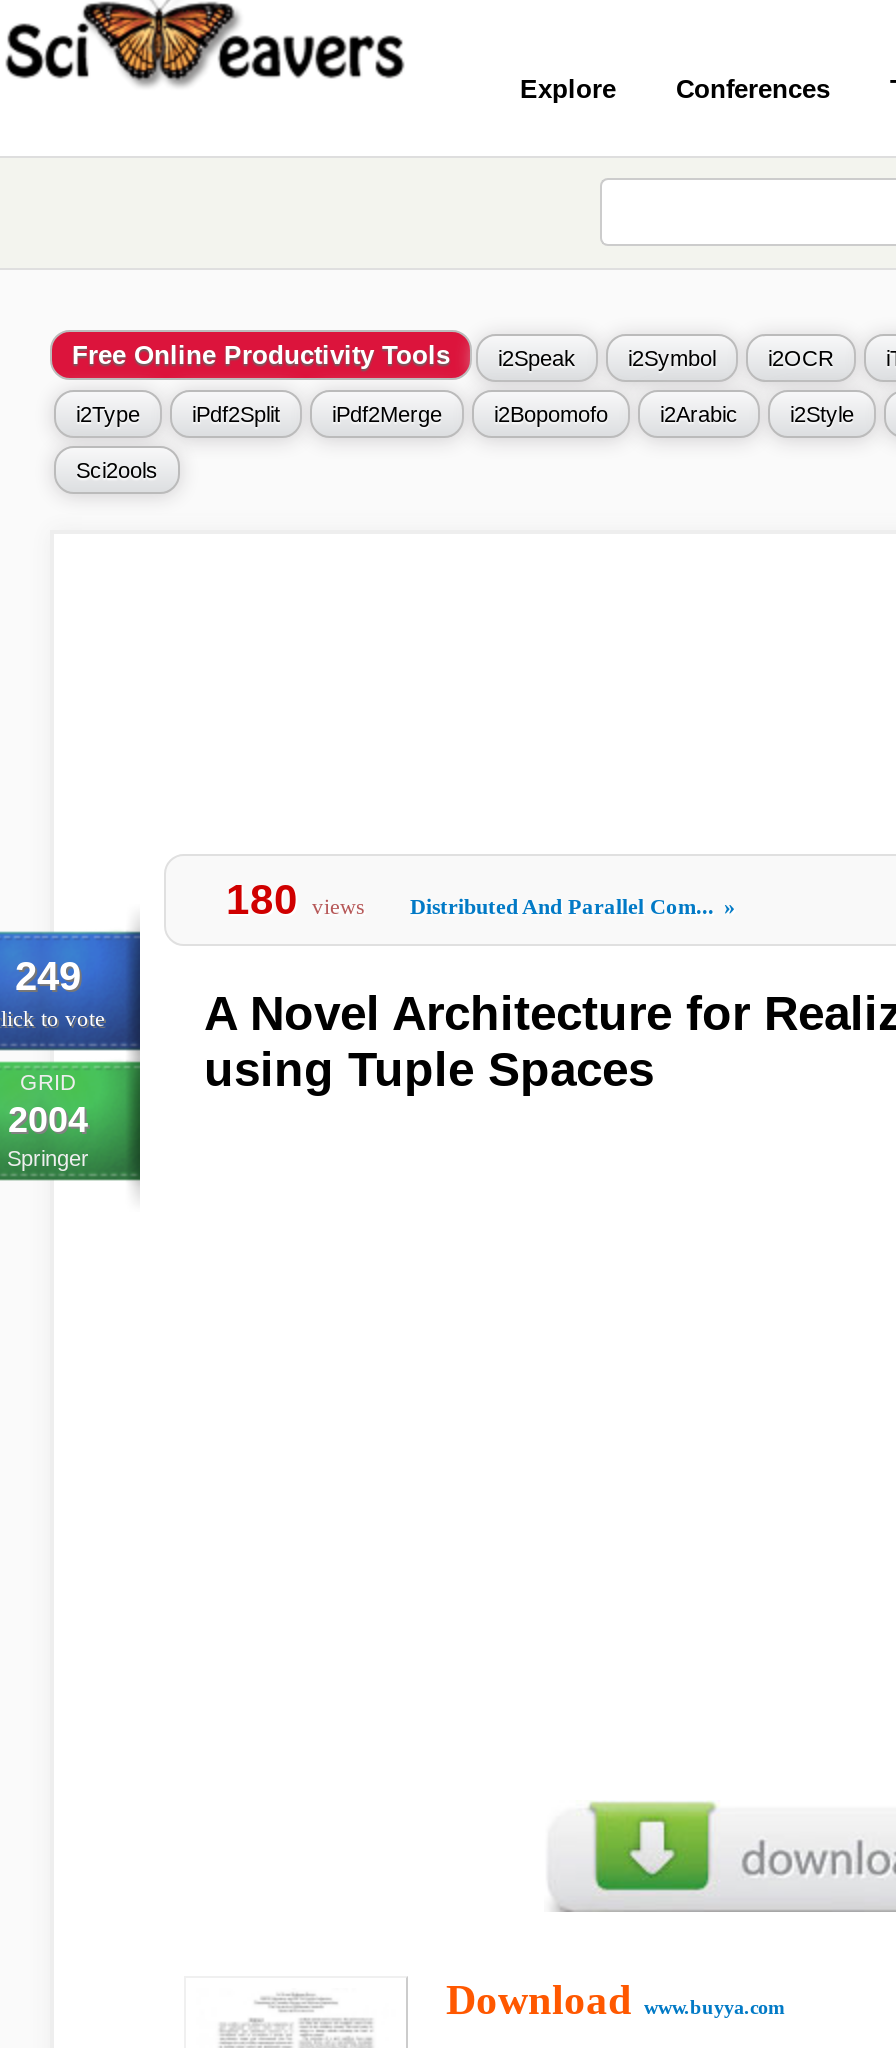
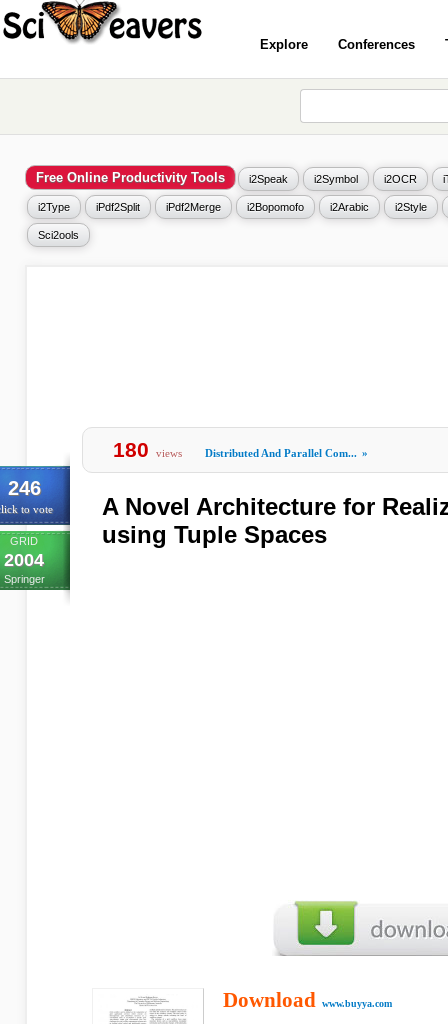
- 249
+ 246
